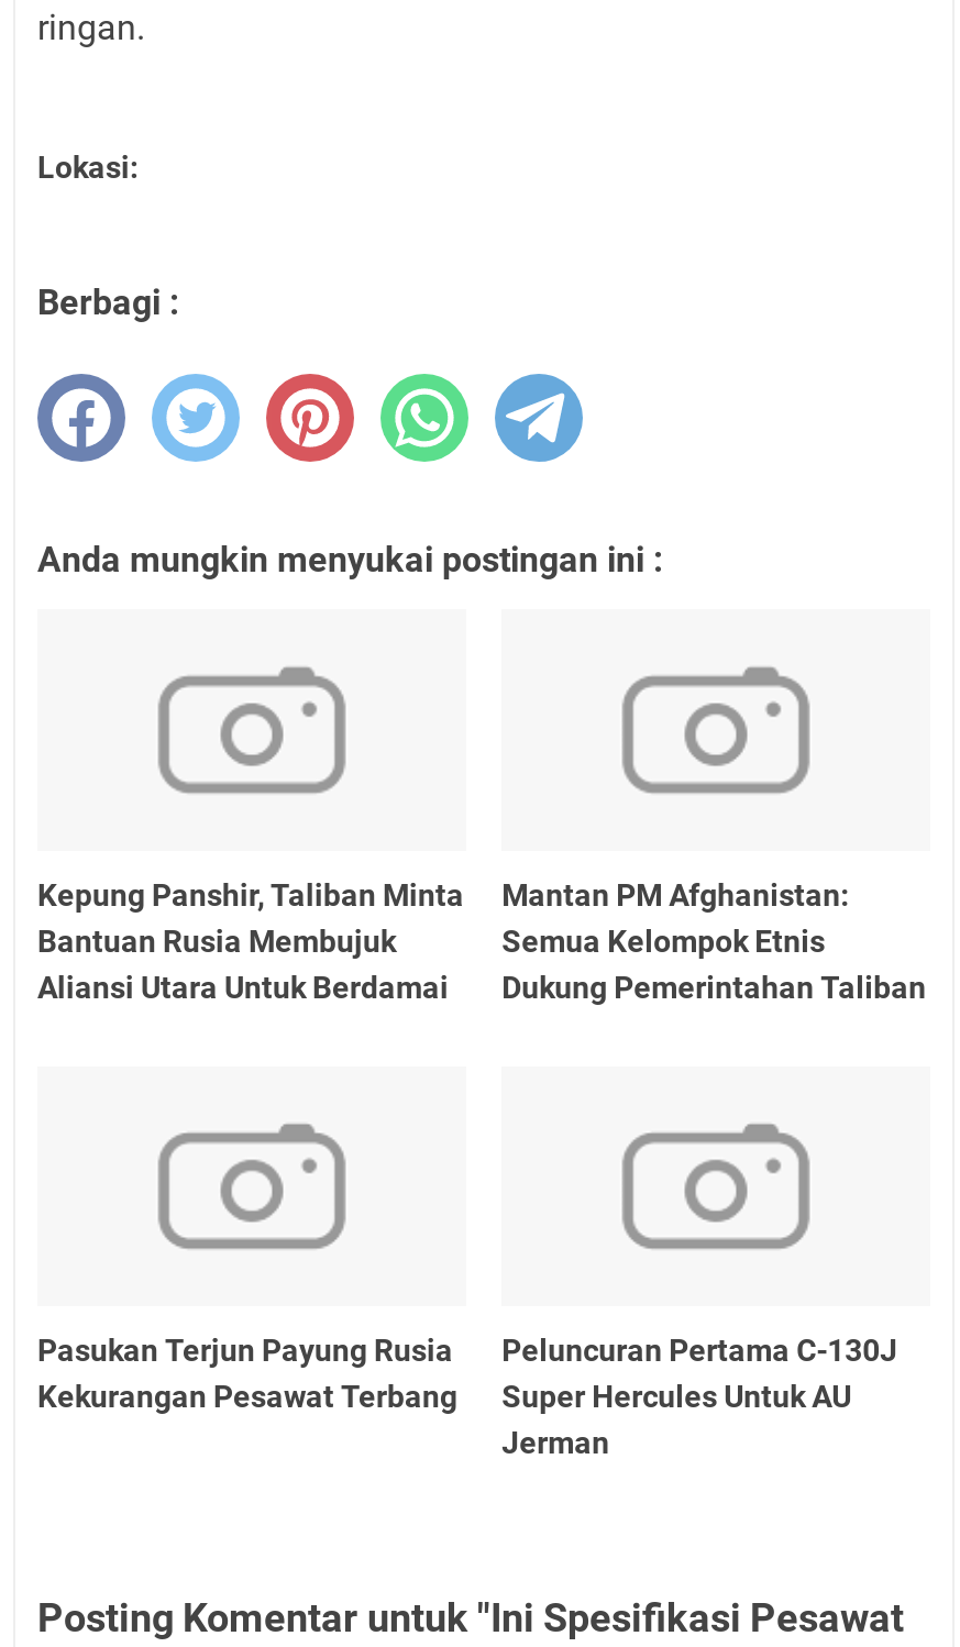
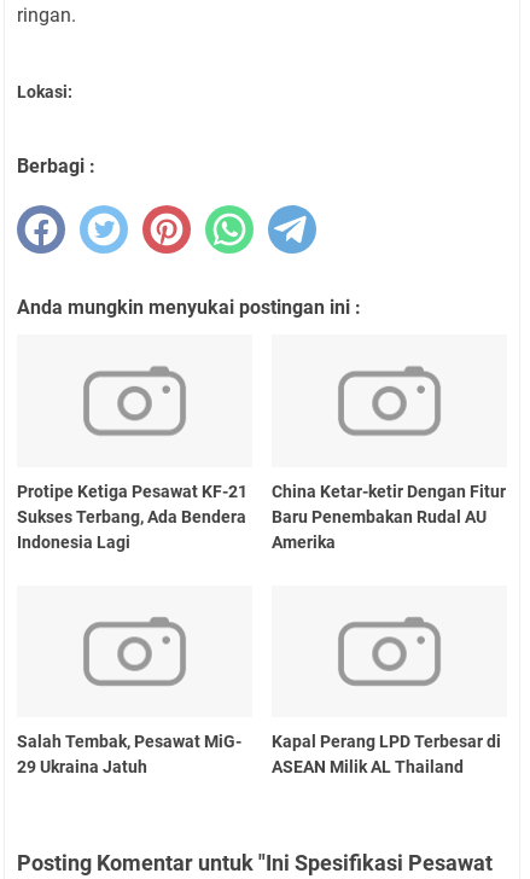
- Kepung Panshir, Taliban Minta
- Bantuan Rusia Membujuk
- Aliansi Utara Untuk Berdamai
+ Protipe Ketiga Pesawat KF-21
+ Sukses Terbang, Ada Bendera
+ Indonesia Lagi

- Mantan PM Afghanistan:
- Semua Kelompok Etnis
- Dukung Pemerintahan Taliban
+ China Ketar-ketir Dengan Fitur
+ Baru Penembakan Rudal AU
+ Amerika

- Pasukan Terjun Payung Rusia
- Kekurangan Pesawat Terbang
+ Salah Tembak, Pesawat MiG-
+ 29 Ukraina Jatuh

- Peluncuran Pertama C-130J
- Super Hercules Untuk AU
- Jerman
+ Kapal Perang LPD Terbesar di
+ ASEAN Milik AL Thailand
